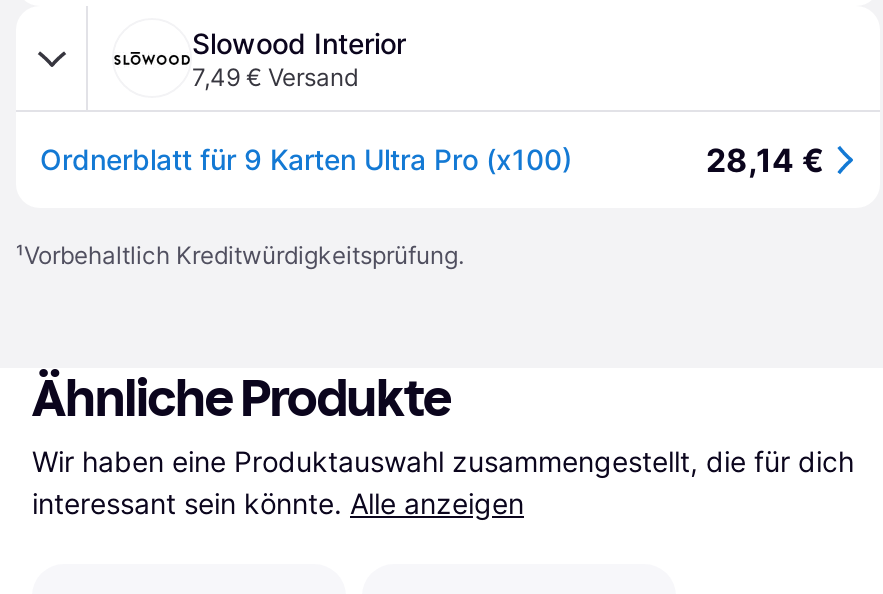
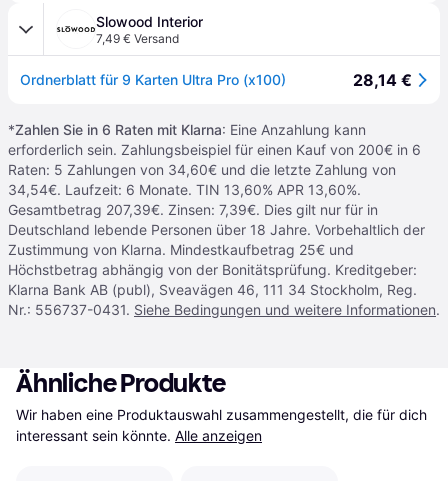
- ¹Vorbehaltlich Kreditwürdigkeitsprüfung.
+ *Zahlen Sie in 6 Raten mit Klarna: Eine Anzahlung kann
+ erforderlich sein. Zahlungsbeispiel für einen Kauf von 200€ in 6
+ Raten: 5 Zahlungen von 34,60€ und die letzte Zahlung von
+ 34,54€. Laufzeit: 6 Monate. TIN 13,60% APR 13,60%.
+ Gesamtbetrag 207,39€. Zinsen: 7,39€. Dies gilt nur für in
+ Deutschland lebende Personen über 18 Jahre. Vorbehaltlich der
+ Zustimmung von Klarna. Mindestkaufbetrag 25€ und
+ Höchstbetrag abhängig von der Bonitätsprüfung. Kreditgeber:
+ Klarna Bank AB (publ), Sveavägen 46, 111 34 Stockholm, Reg.
+ Nr.: 556737-0431. Siehe Bedingungen und weitere Informationen.
